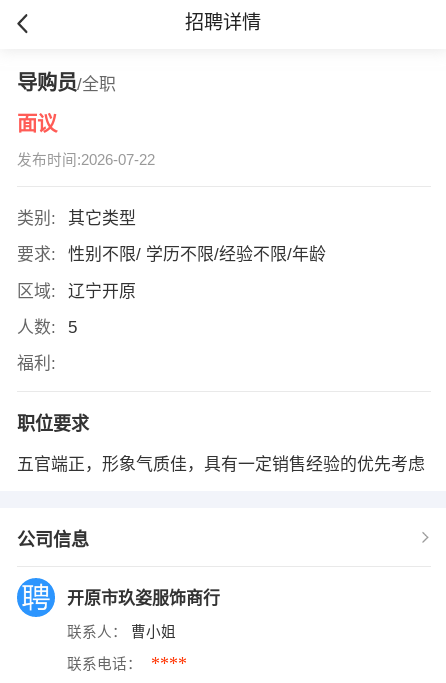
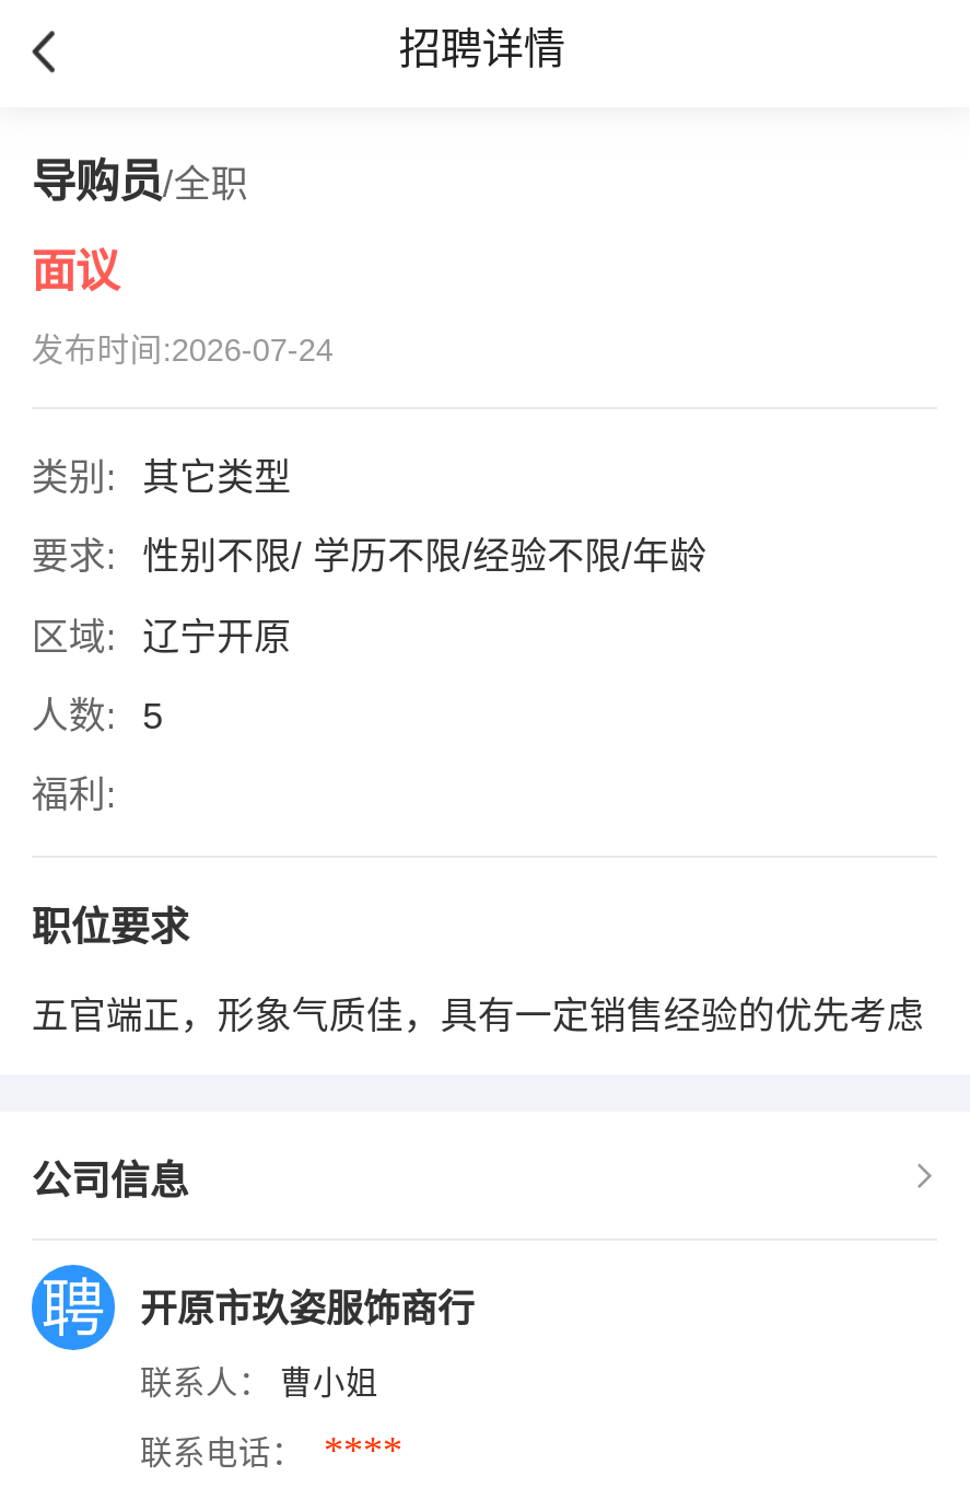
- 发布时间:2026-07-22
+ 发布时间:2026-07-24
